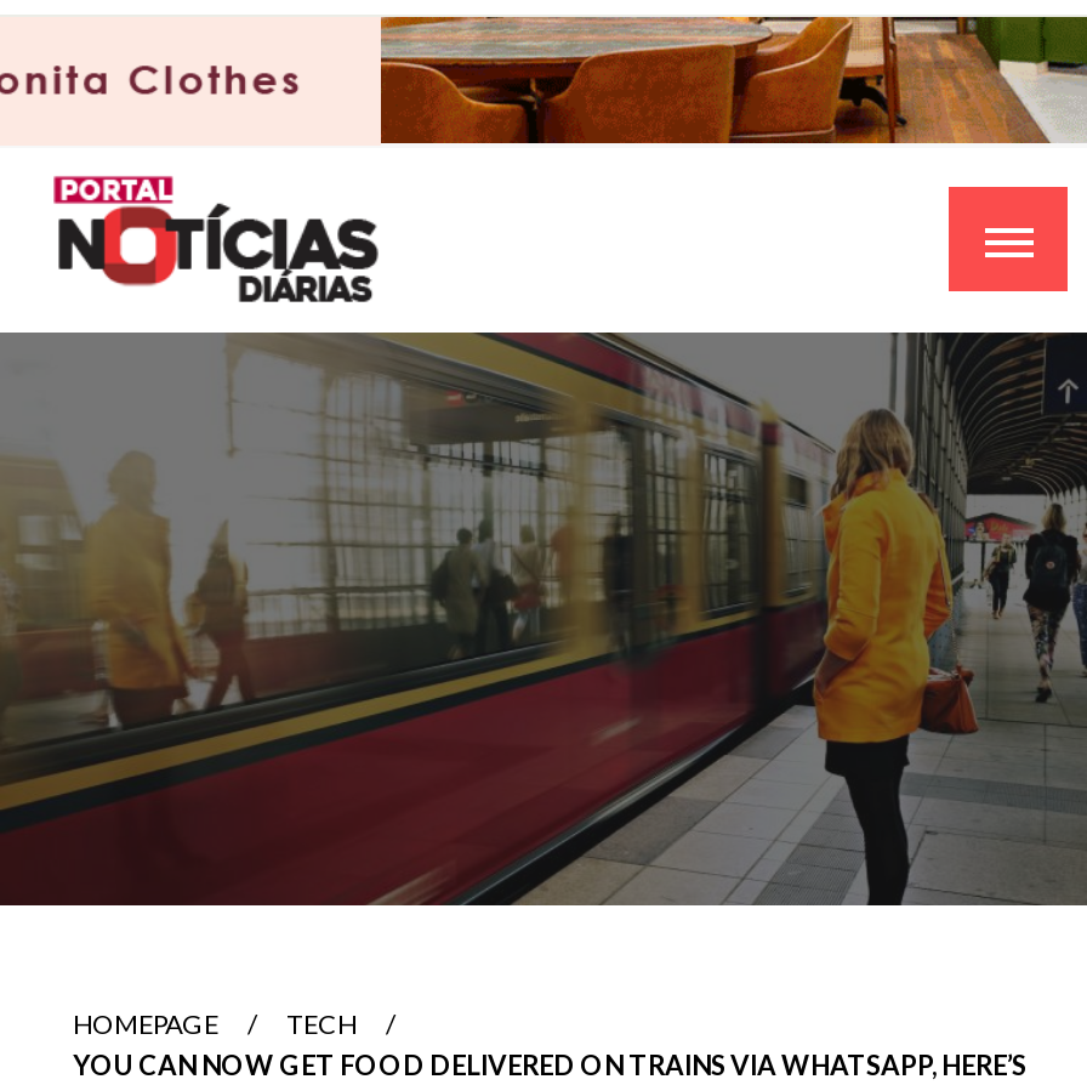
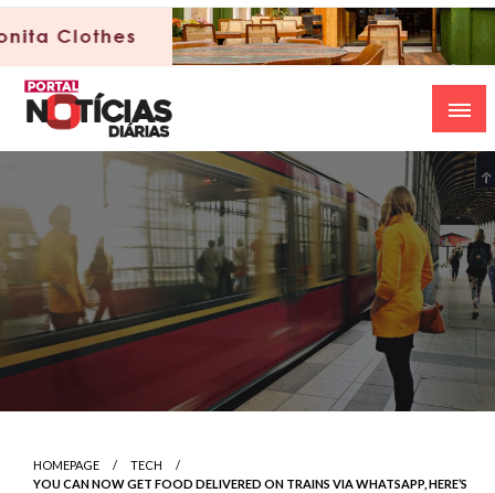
- [image]
+ [image]
